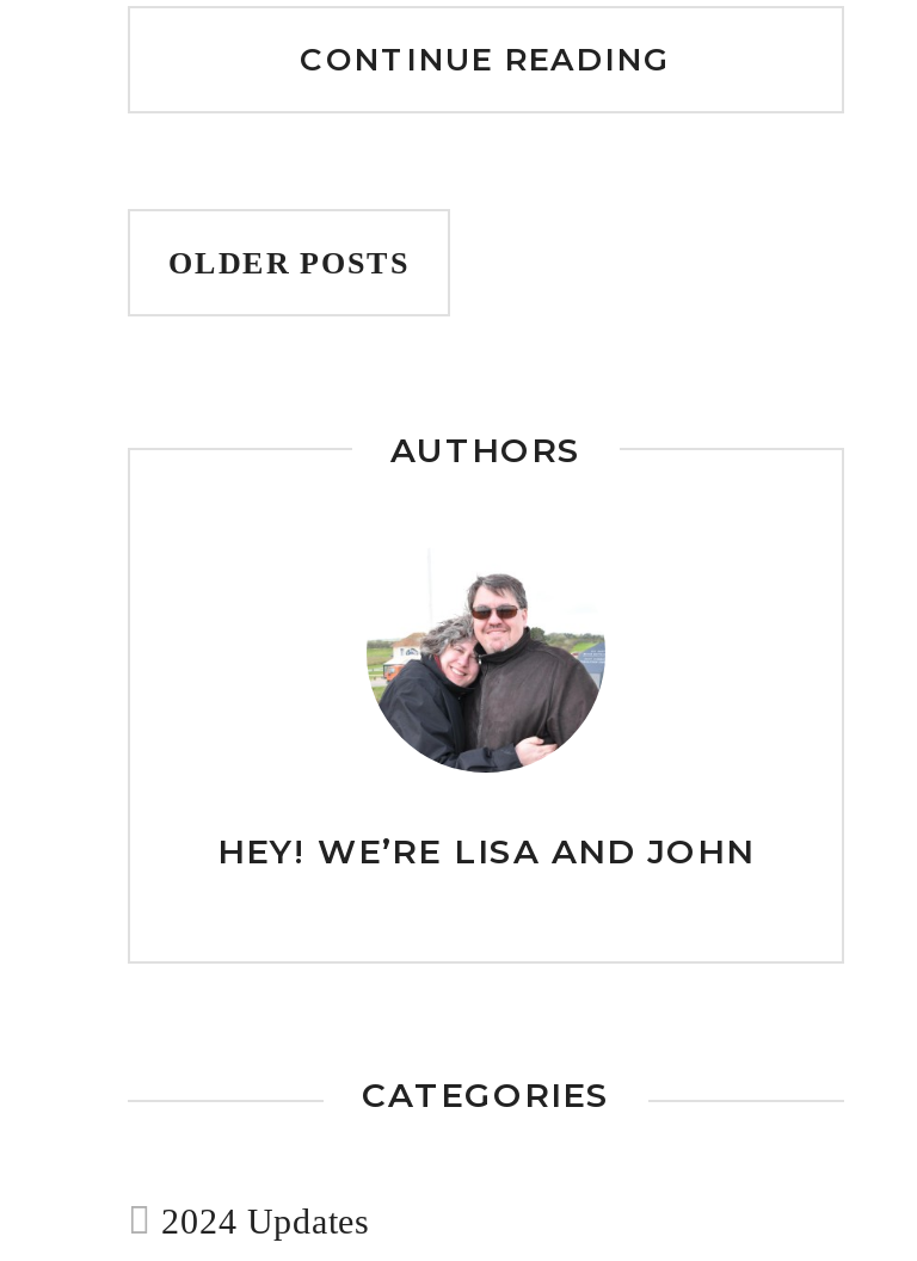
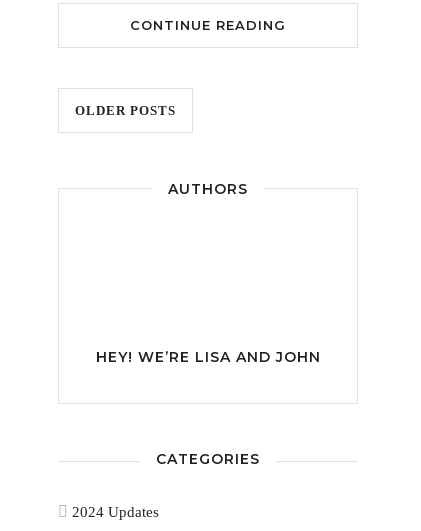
- [image]
